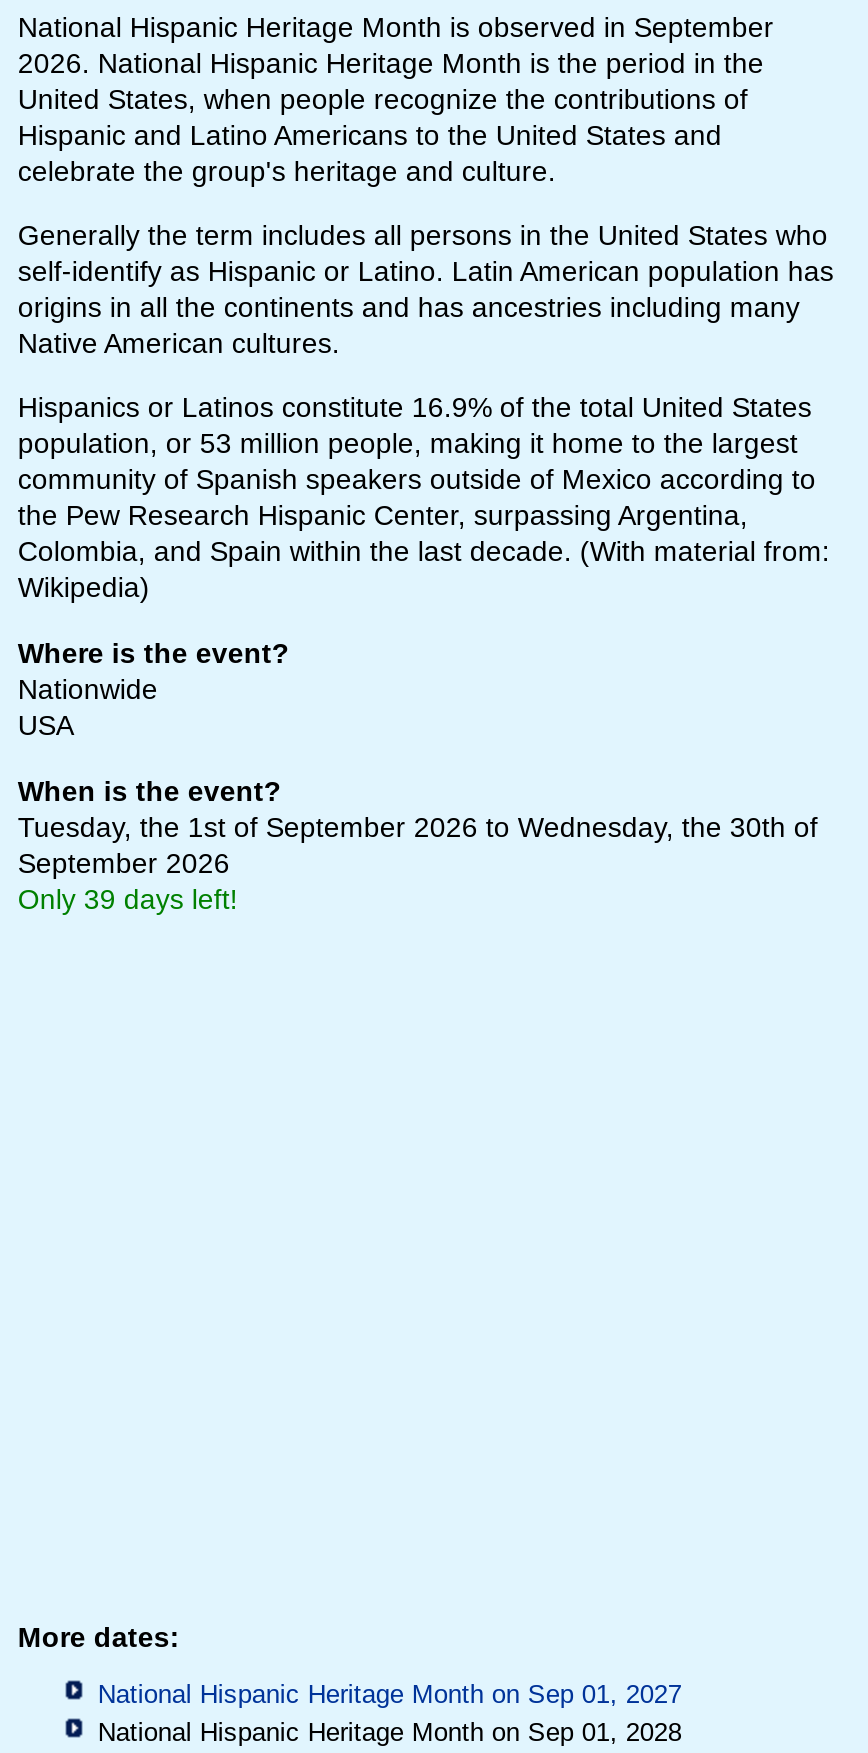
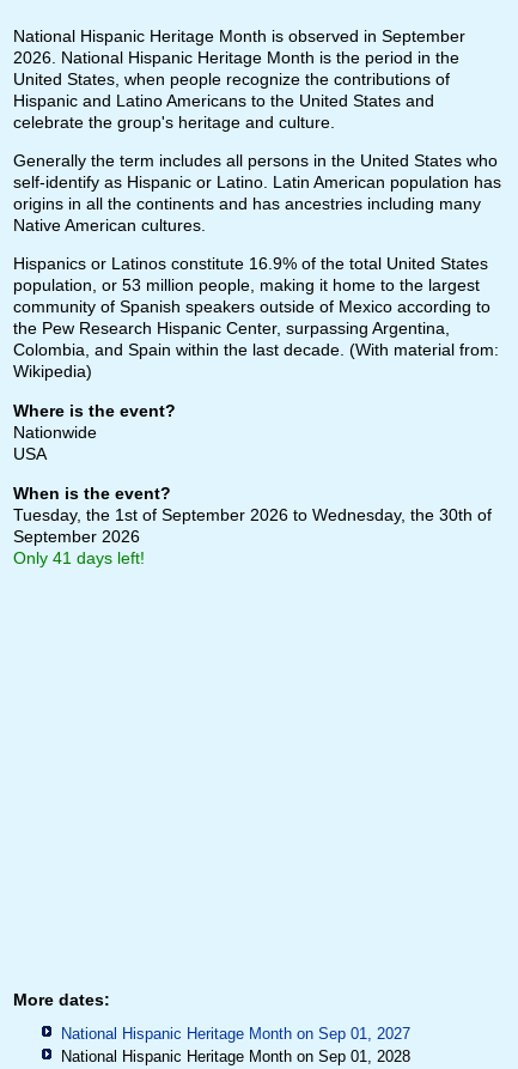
- Only 39 days left!
+ Only 41 days left!
